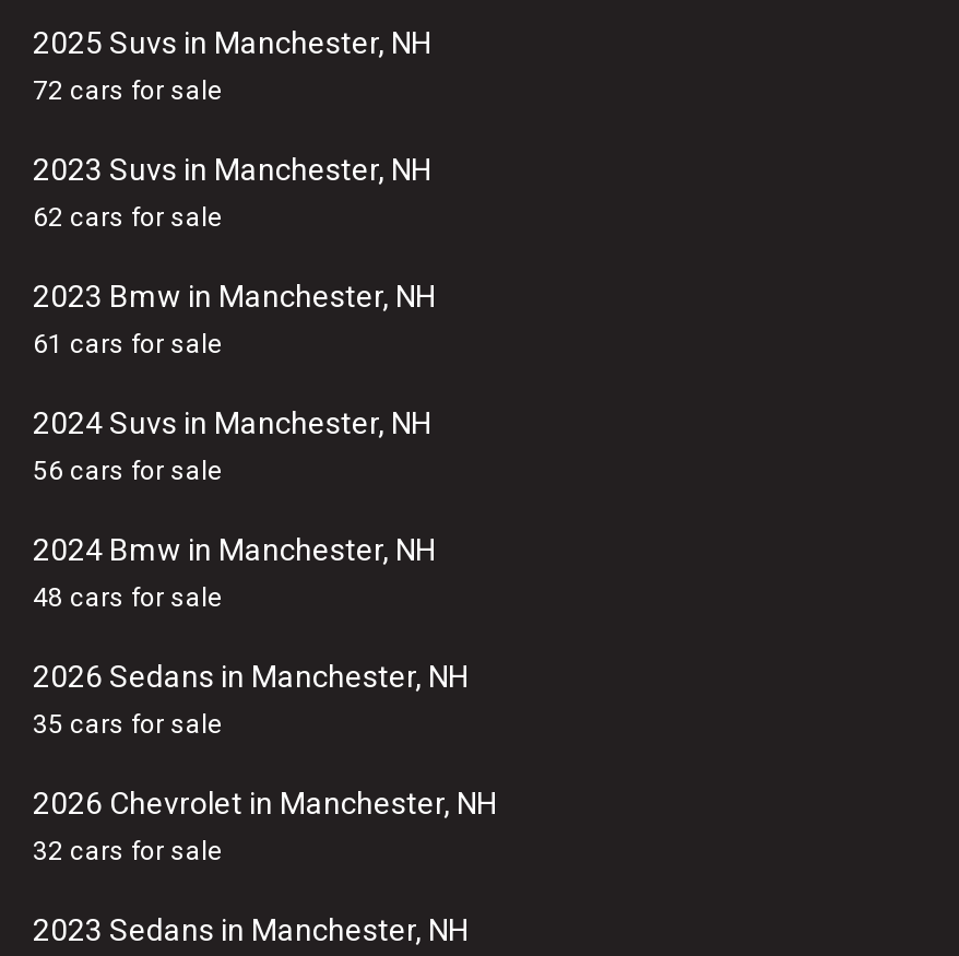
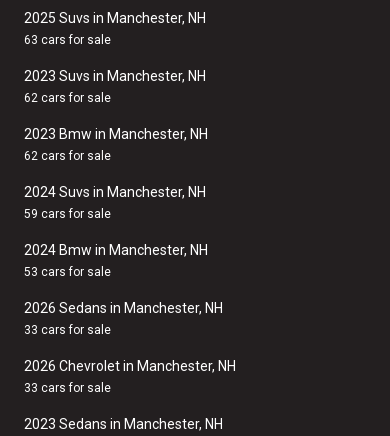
- 72 cars for sale
+ 63 cars for sale

- 61 cars for sale
+ 62 cars for sale

- 56 cars for sale
+ 59 cars for sale

- 48 cars for sale
+ 53 cars for sale

- 35 cars for sale
+ 33 cars for sale

- 32 cars for sale
+ 33 cars for sale
